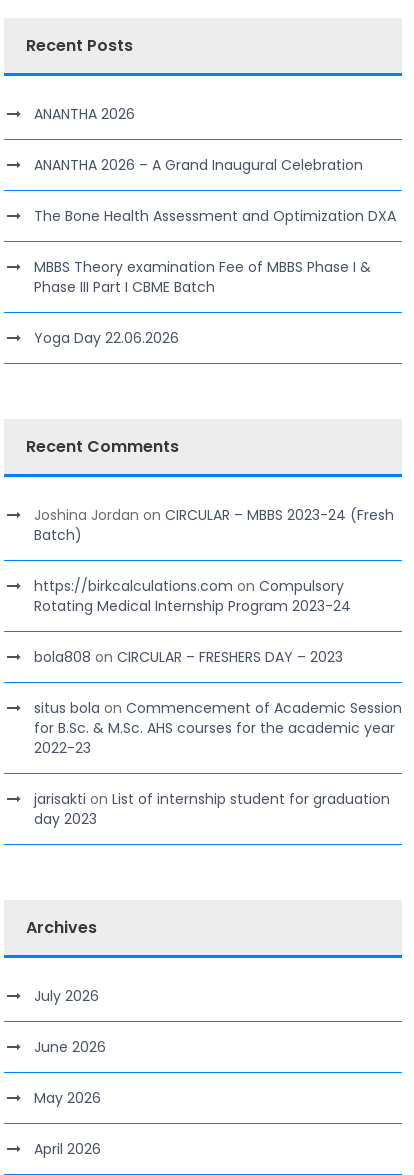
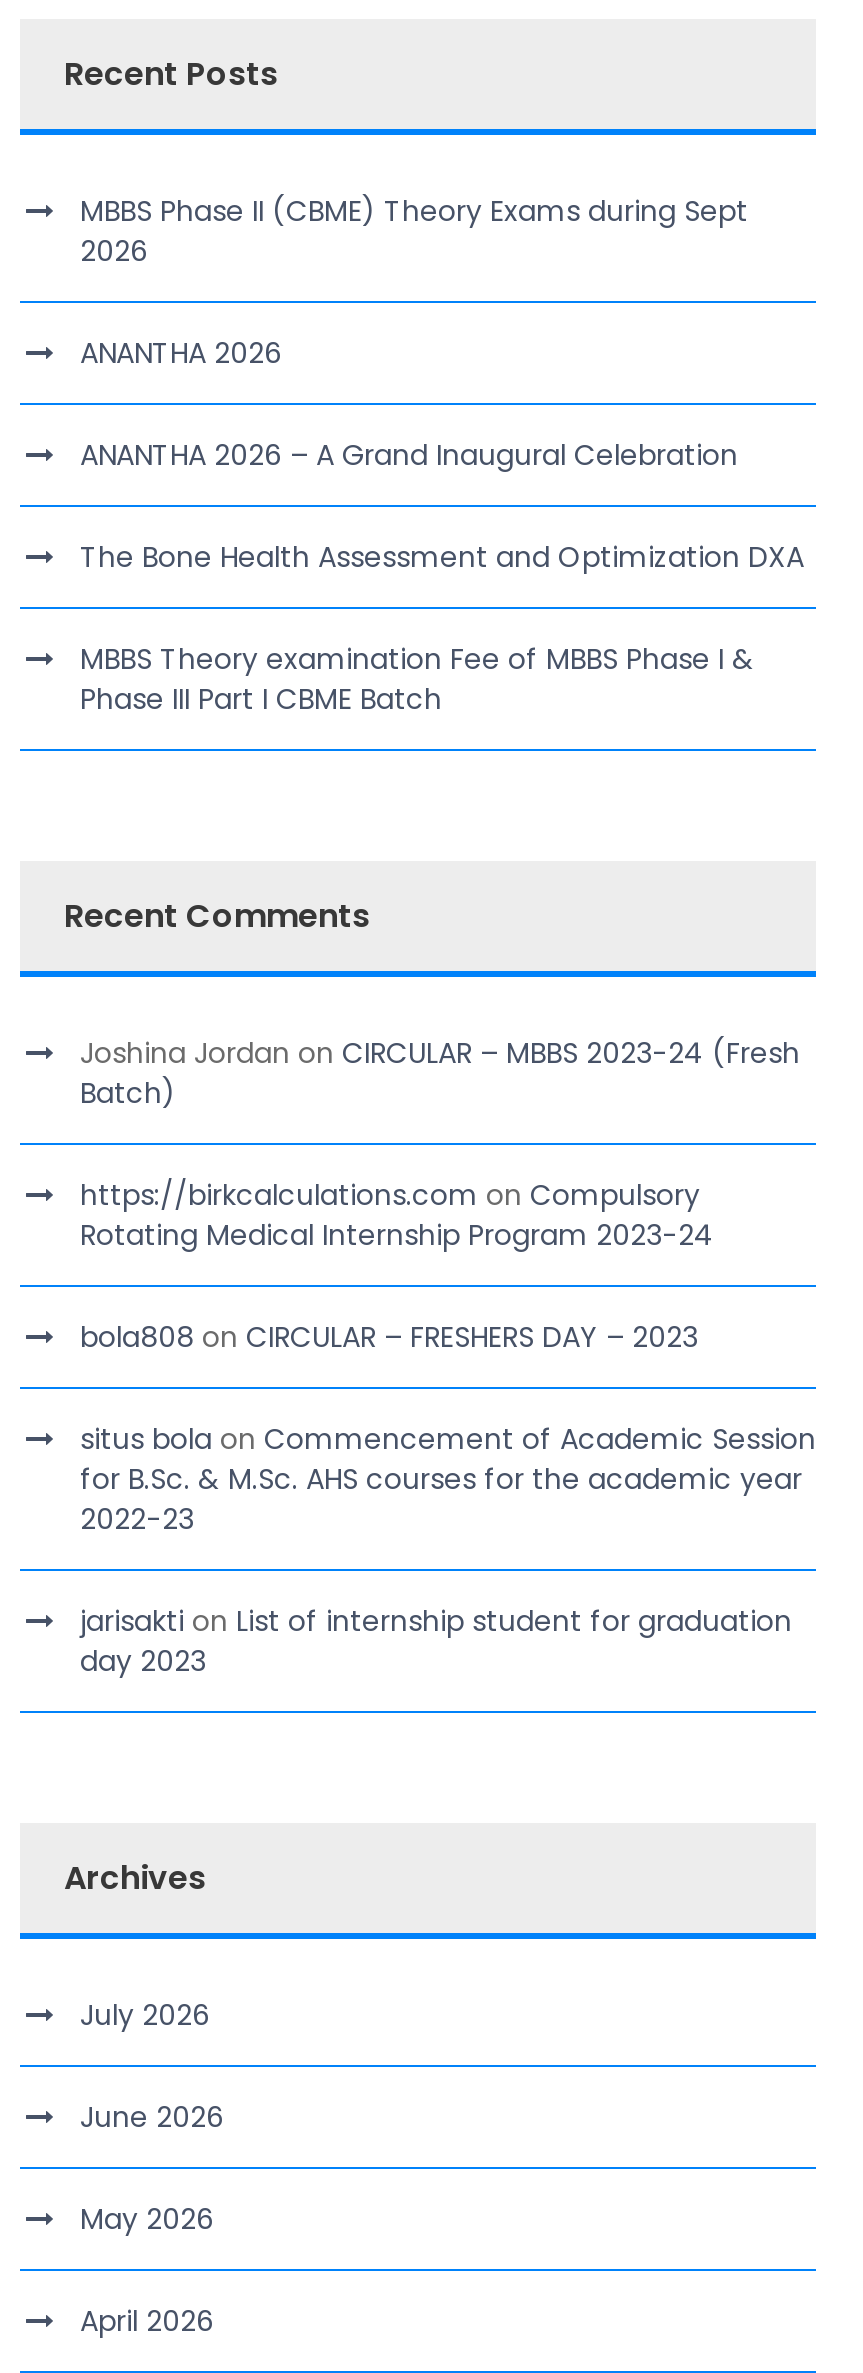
+ MBBS Phase II (CBME) Theory Exams during Sept
+ 2026

moved down: ANANTHA 2026 | ANANTHA 2026 – A Grand Inaugural Celebration | The Bone Health Assessment and Optimization DXA | MBBS Theory examination Fee of MBBS Phase I & | Phase III Part I CBME Batch

- Yoga Day 22.06.2026
